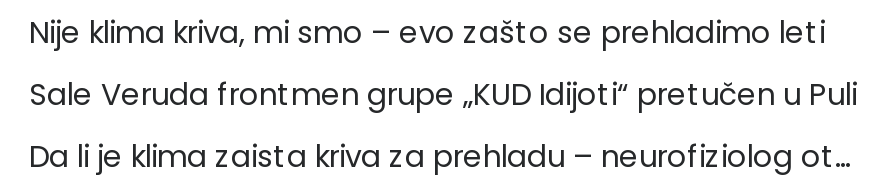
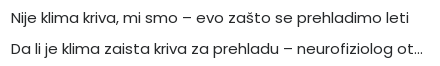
- Sale Veruda frontmen grupe „KUD Idijoti“ pretučen u Puli
